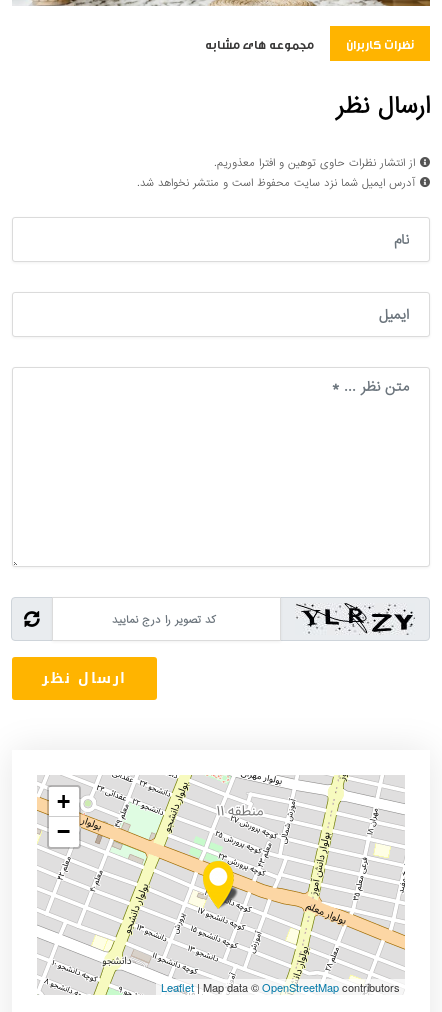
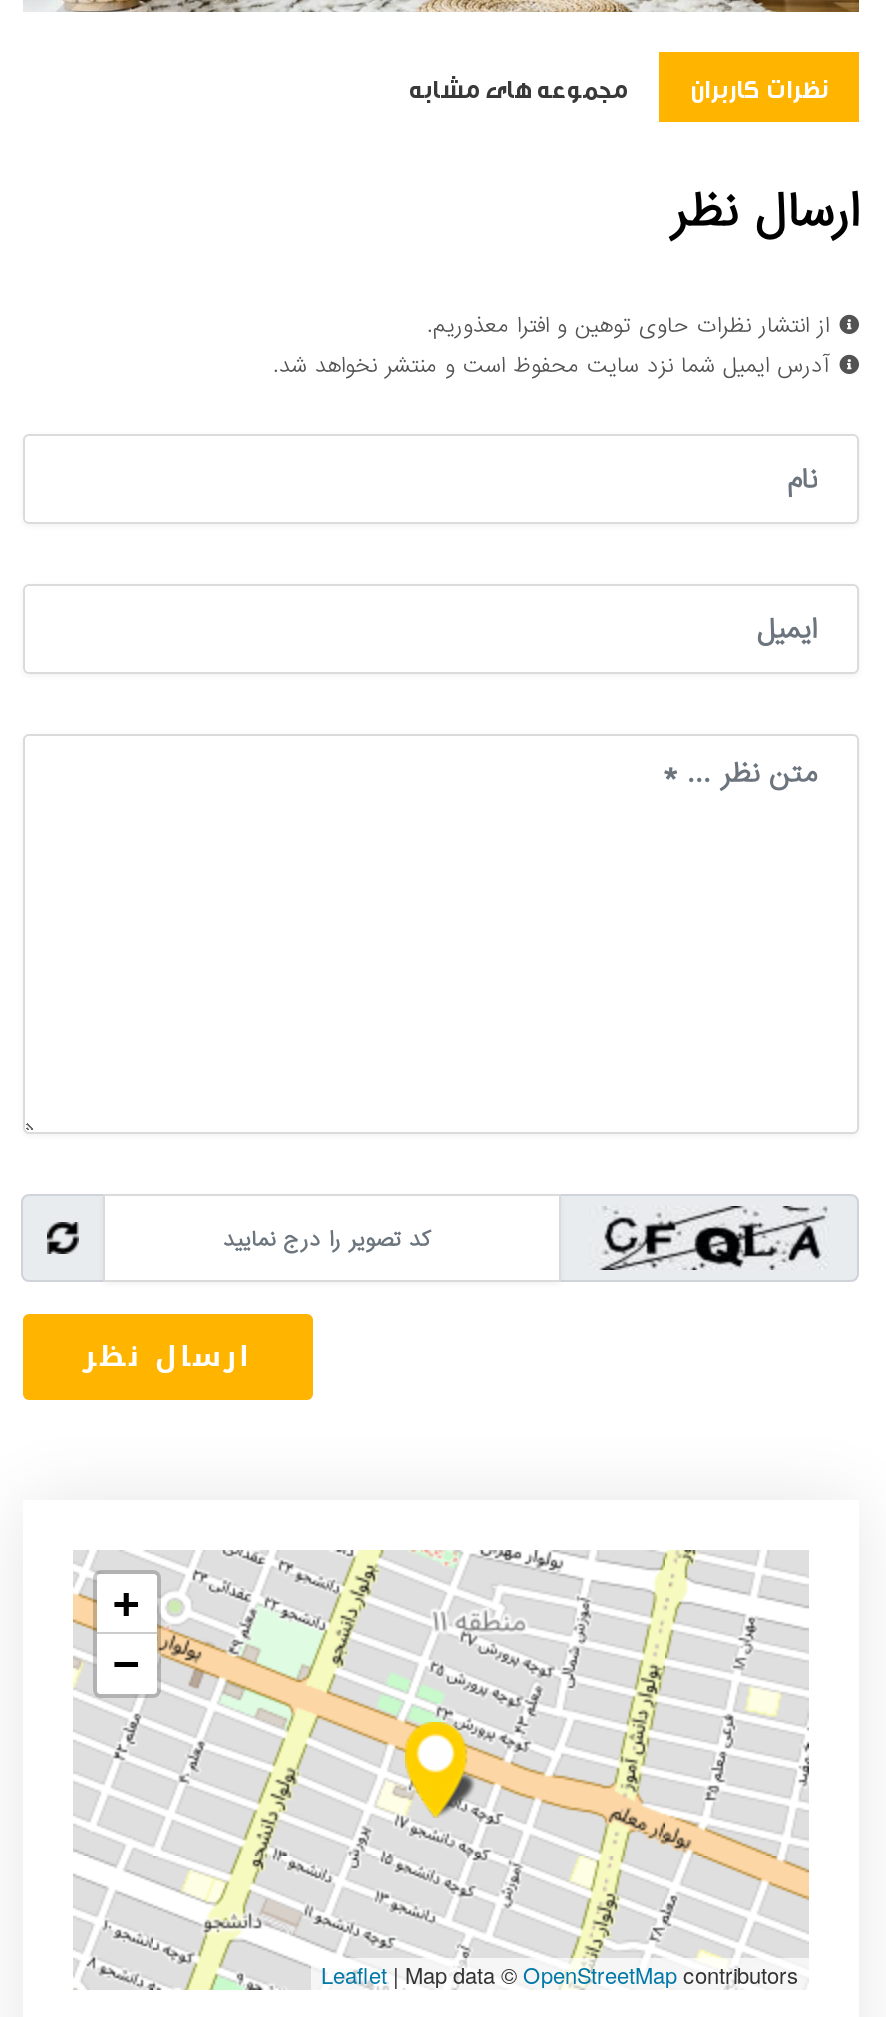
- [image]
+ [image]
